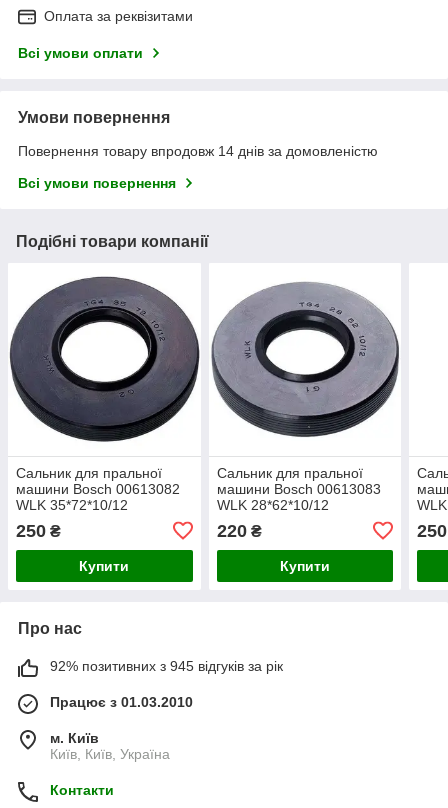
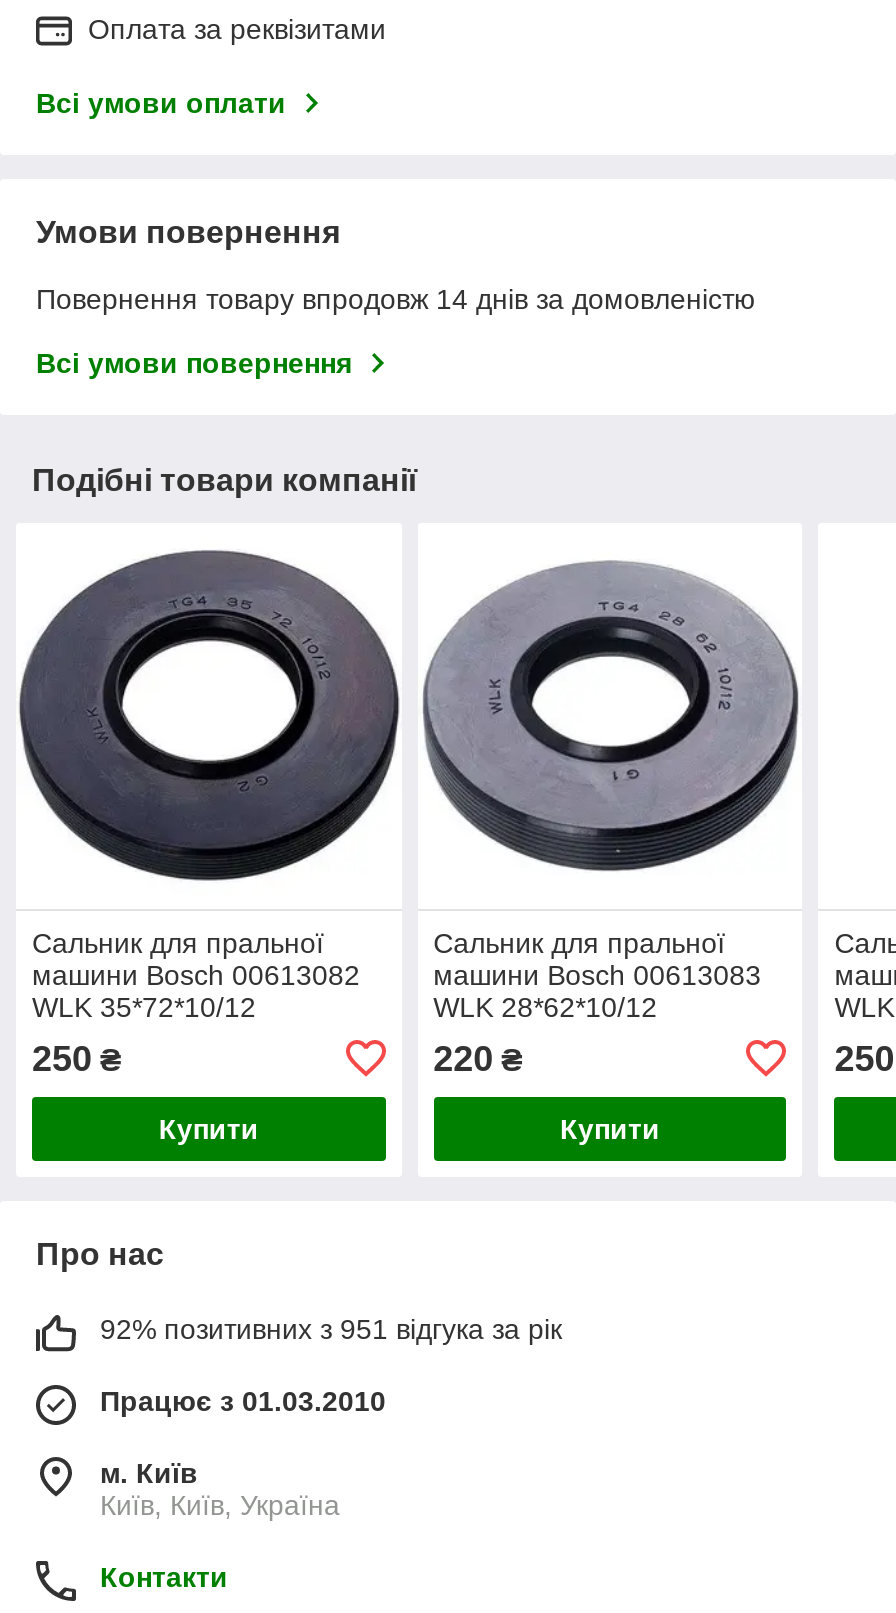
- 92% позитивних з 945 відгуків за рік
+ 92% позитивних з 951 відгука за рік
